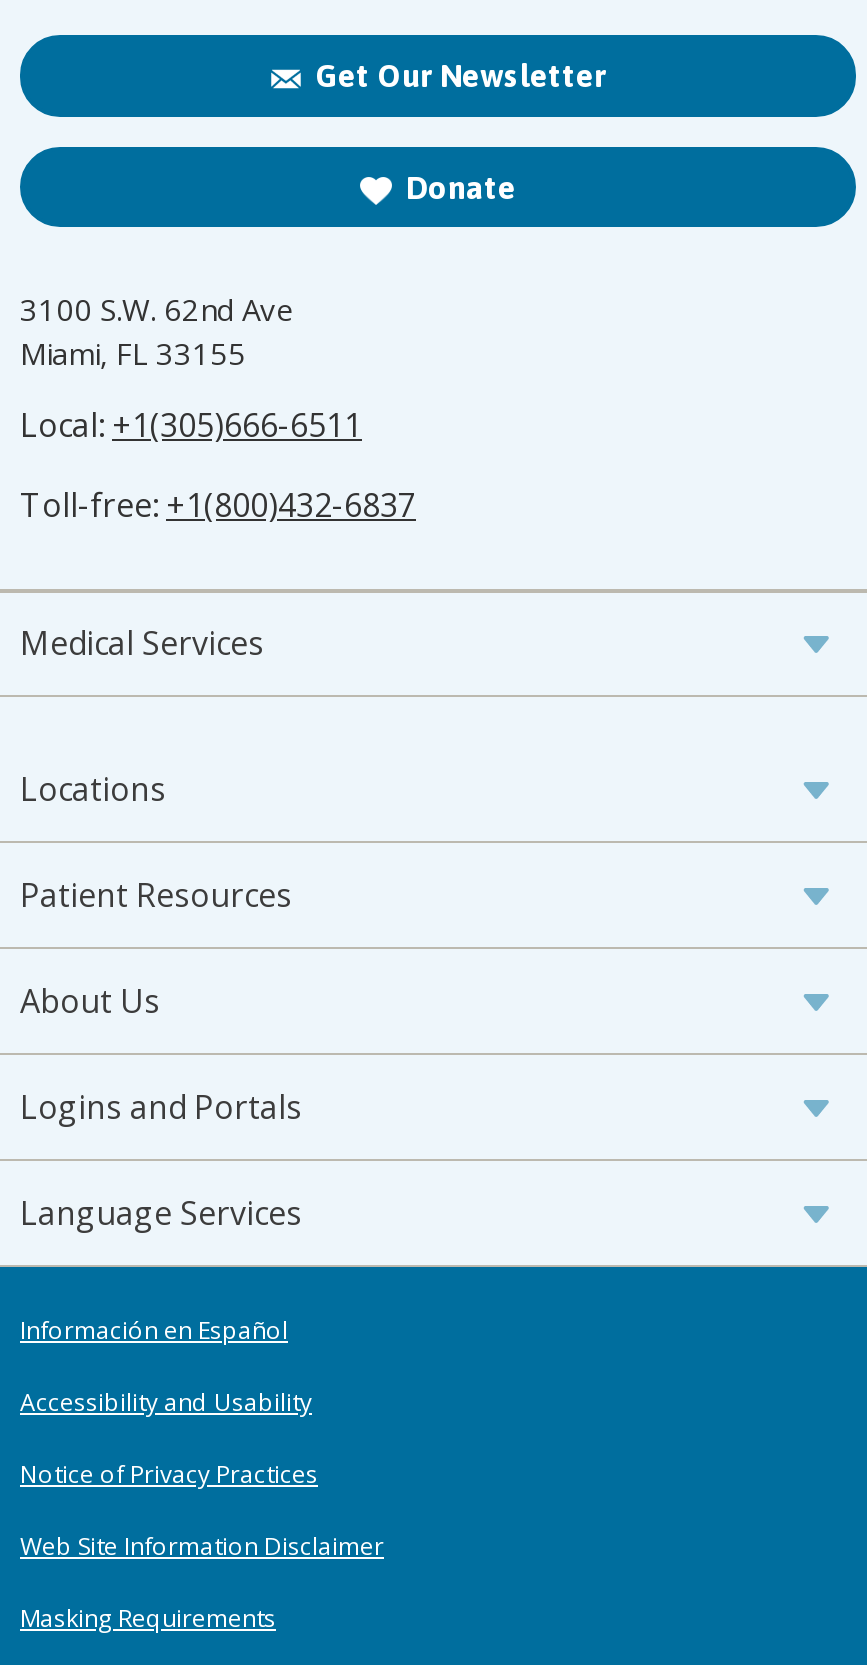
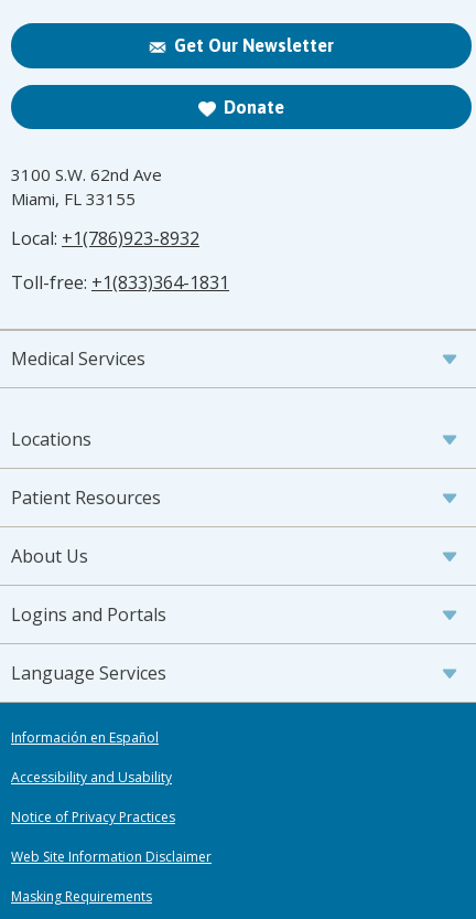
- Local: +1(305)666-6511
+ Local: +1(786)923-8932

- Toll-free: +1(800)432-6837
+ Toll-free: +1(833)364-1831
